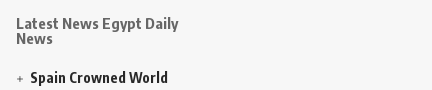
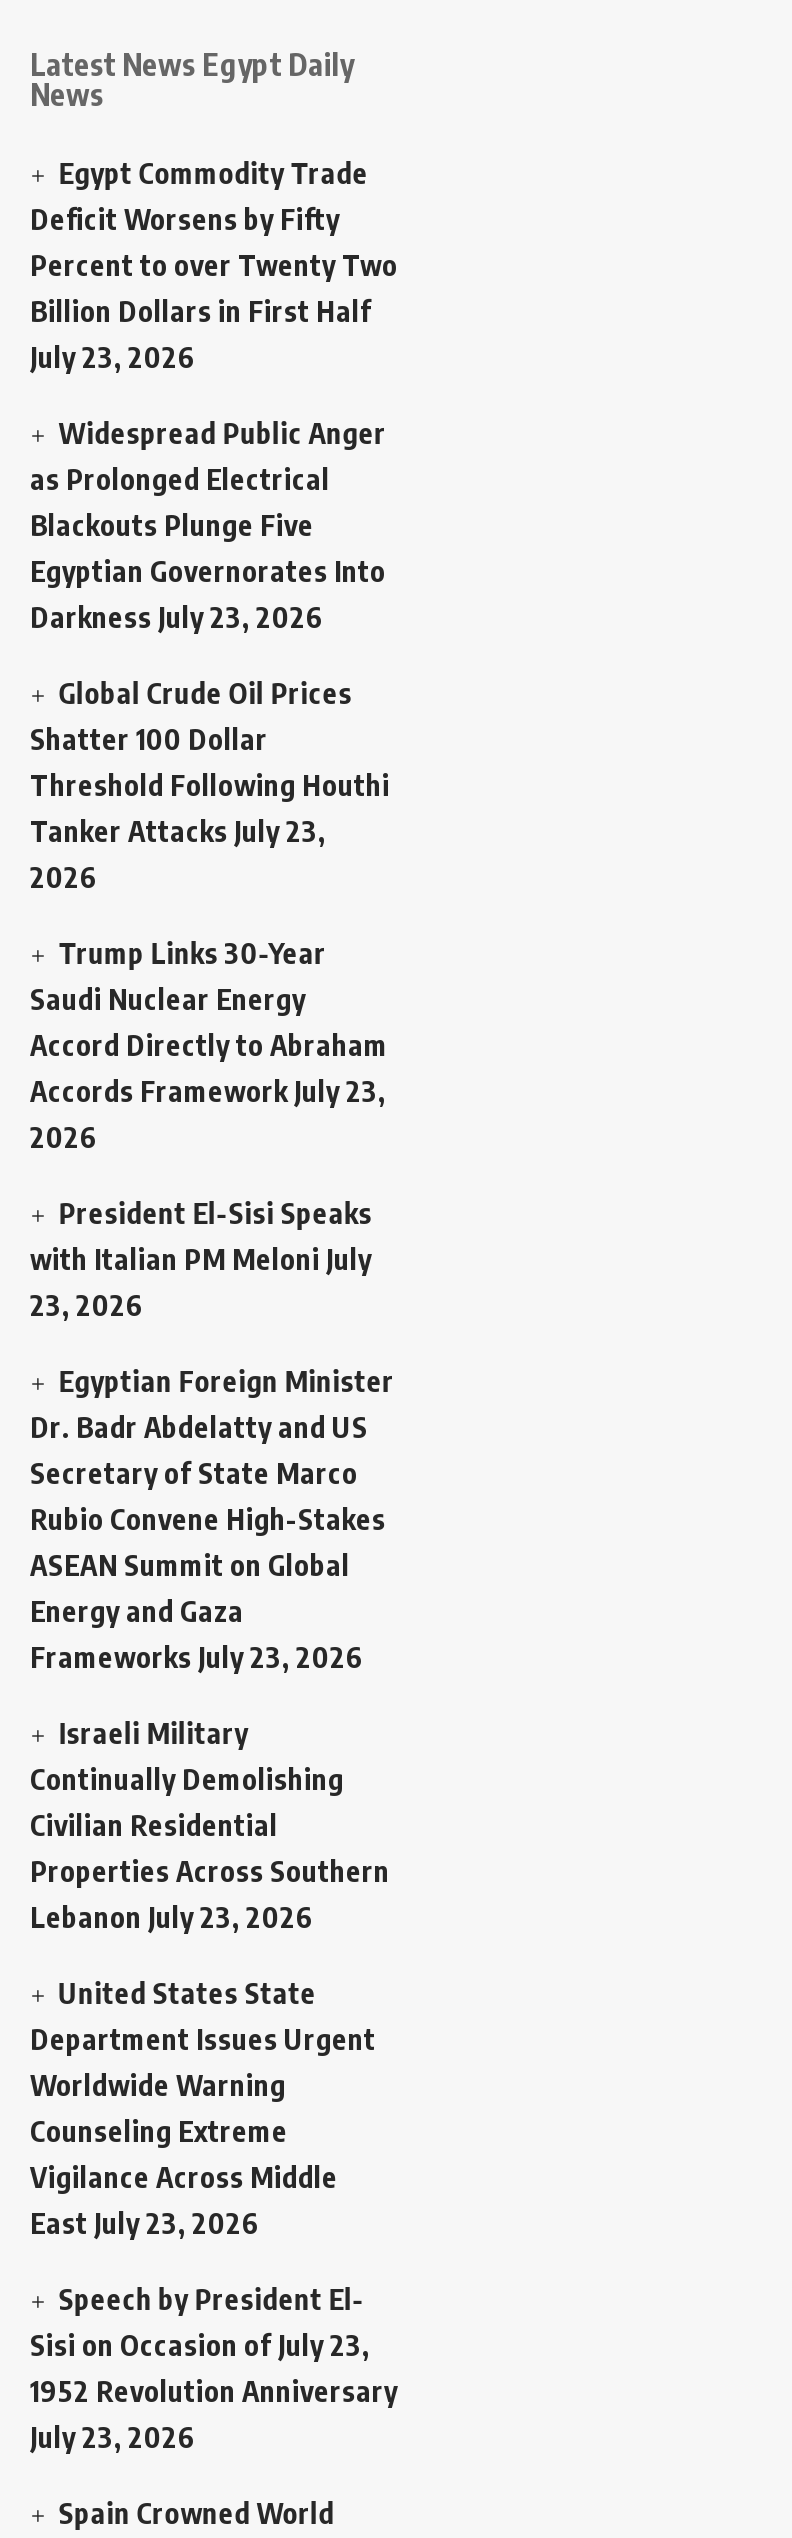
+ Egypt Commodity Trade
+ Deficit Worsens by Fifty
+ Percent to over Twenty Two
+ Billion Dollars in First Half
+ July 23, 2026
+ Widespread Public Anger
+ as Prolonged Electrical
+ Blackouts Plunge Five
+ Egyptian Governorates Into
+ Darkness July 23, 2026
+ Global Crude Oil Prices
+ Shatter 100 Dollar
+ Threshold Following Houthi
+ Tanker Attacks July 23,
+ 2026
+ Trump Links 30-Year
+ Saudi Nuclear Energy
+ Accord Directly to Abraham
+ Accords Framework July 23,
+ 2026
+ President El-Sisi Speaks
+ with Italian PM Meloni July
+ 23, 2026
+ Egyptian Foreign Minister
+ Dr. Badr Abdelatty and US
+ Secretary of State Marco
+ Rubio Convene High-Stakes
+ ASEAN Summit on Global
+ Energy and Gaza
+ Frameworks July 23, 2026
+ Israeli Military
+ Continually Demolishing
+ Civilian Residential
+ Properties Across Southern
+ Lebanon July 23, 2026
+ United States State
+ Department Issues Urgent
+ Worldwide Warning
+ Counseling Extreme
+ Vigilance Across Middle
+ East July 23, 2026
+ Speech by President El-
+ Sisi on Occasion of July 23,
+ 1952 Revolution Anniversary
+ July 23, 2026
